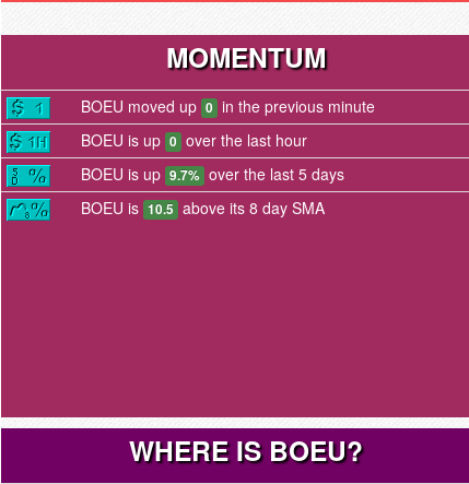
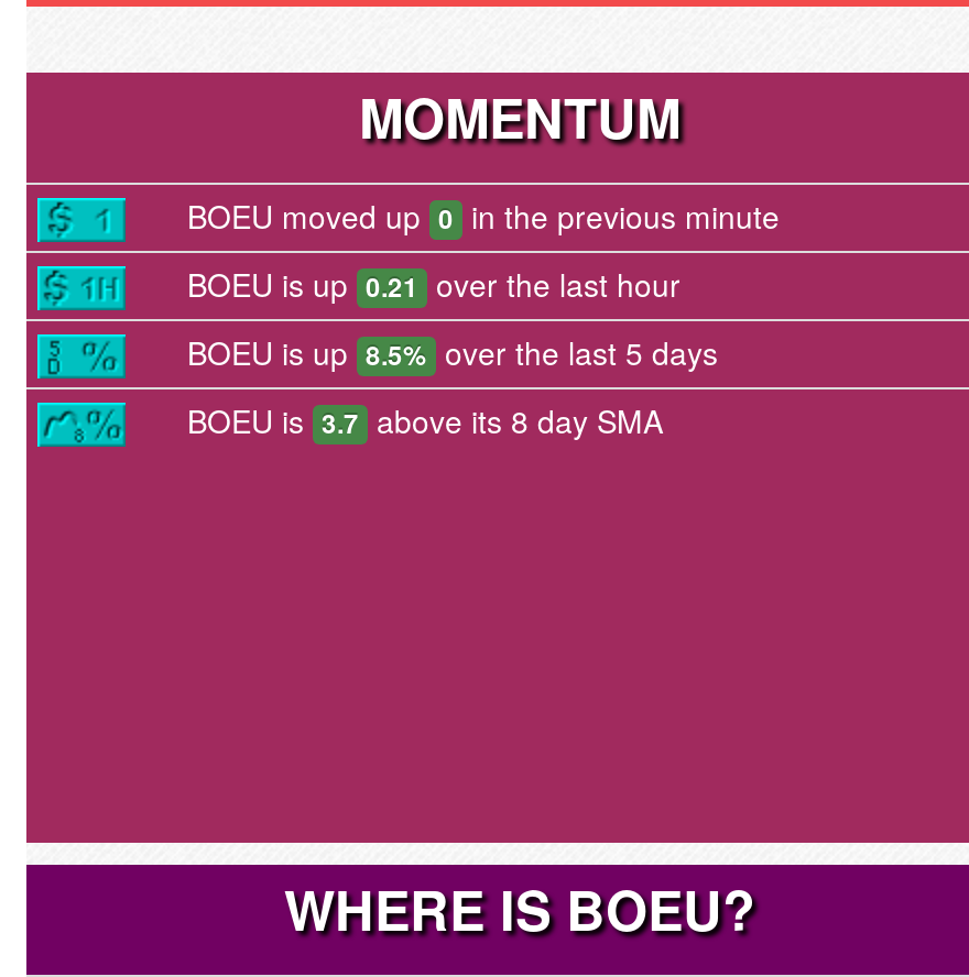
- BOEU is up 0 over the last hour
+ BOEU is up 0.21 over the last hour

- BOEU is up 9.7% over the last 5 days
+ BOEU is up 8.5% over the last 5 days

- BOEU is 10.5 above its 8 day SMA
+ BOEU is 3.7 above its 8 day SMA
